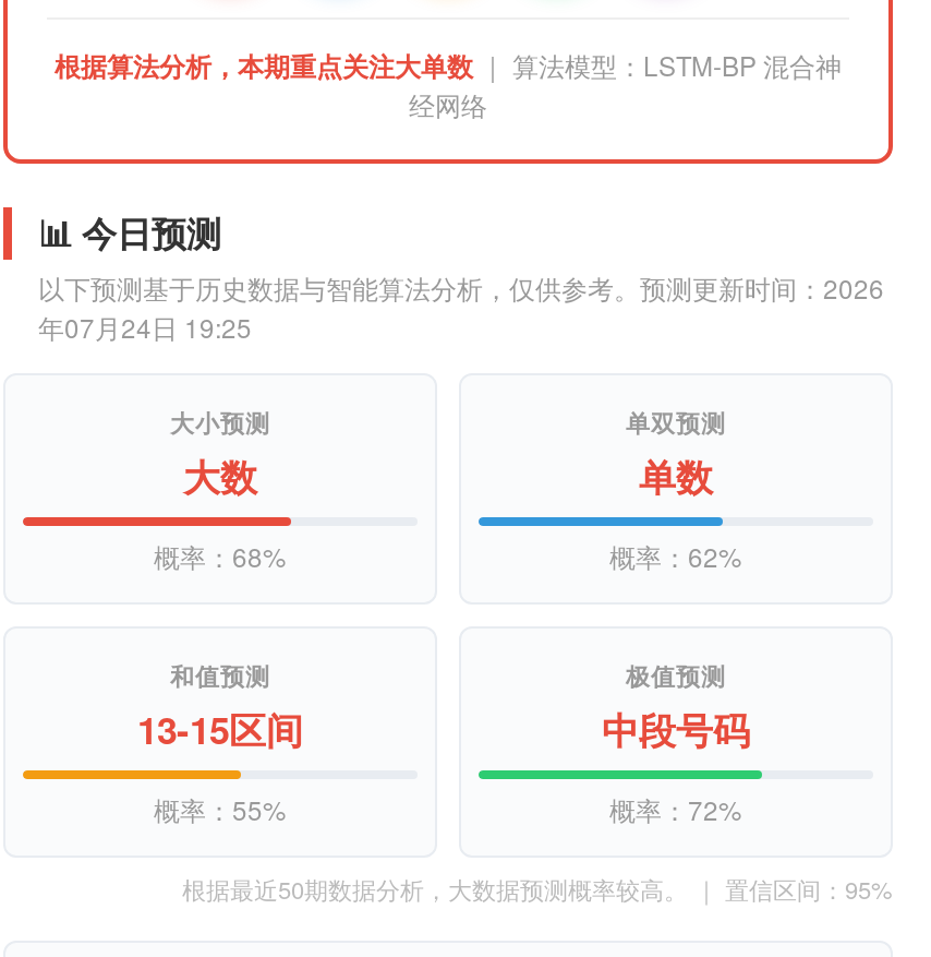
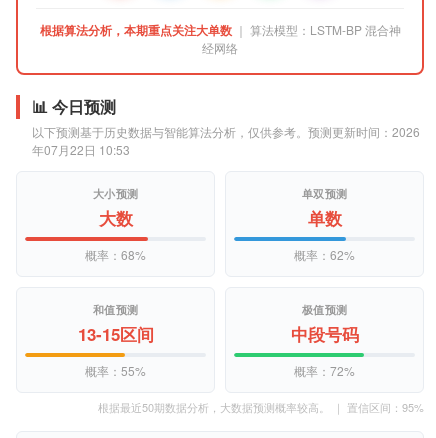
- 年07月24日 19:25
+ 年07月22日 10:53
